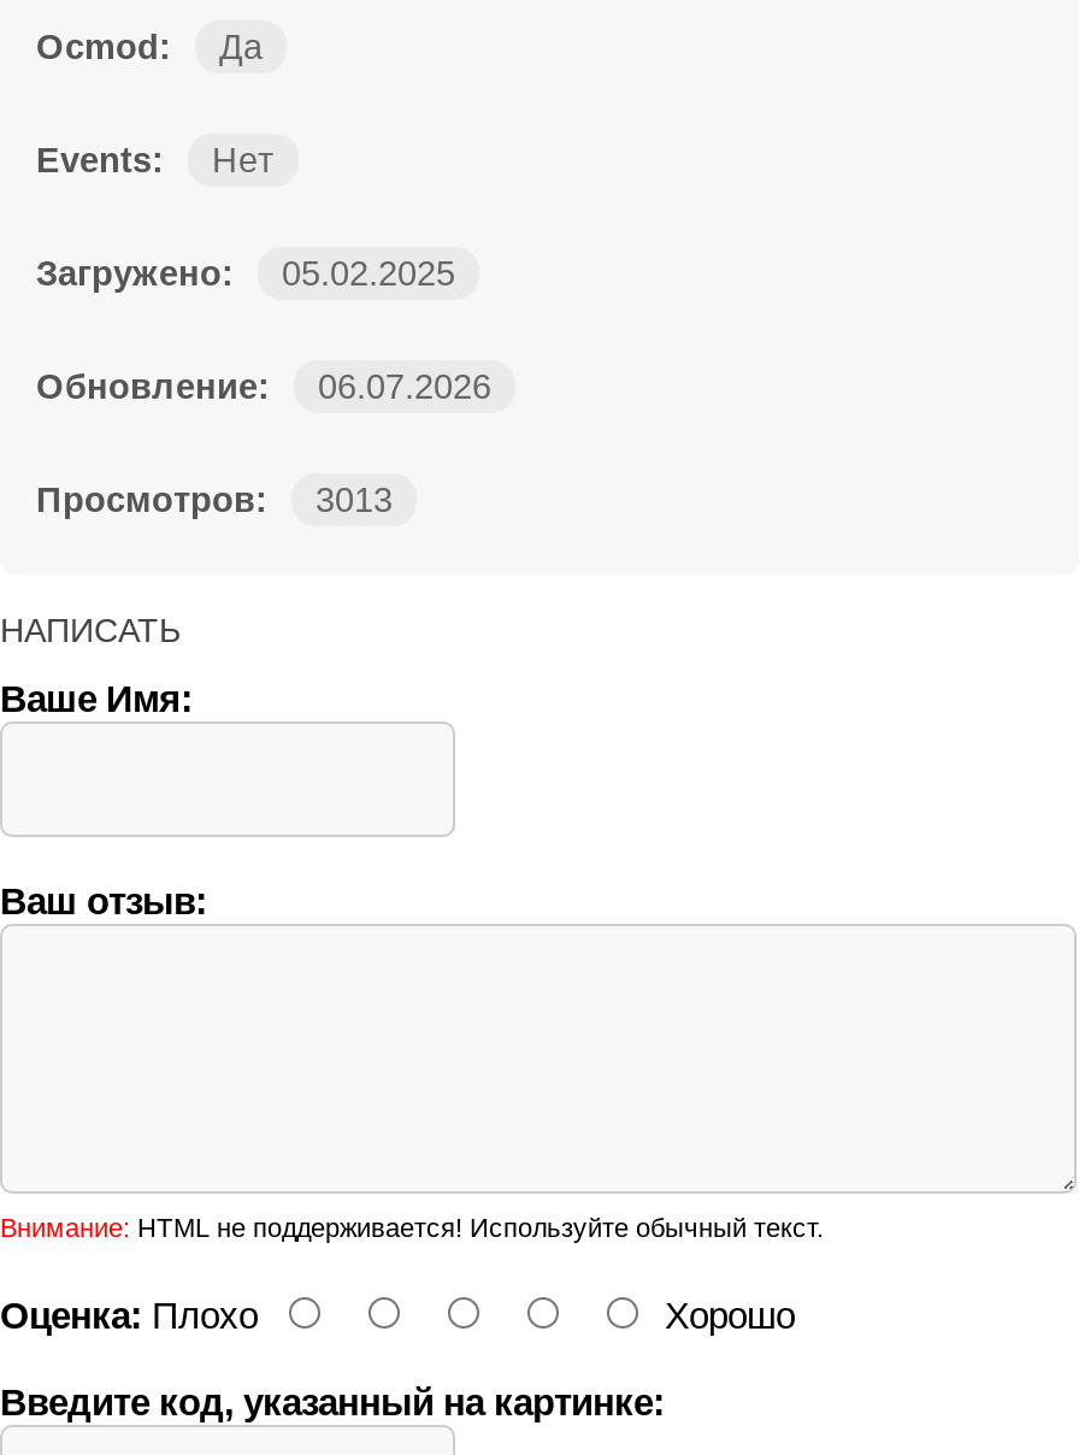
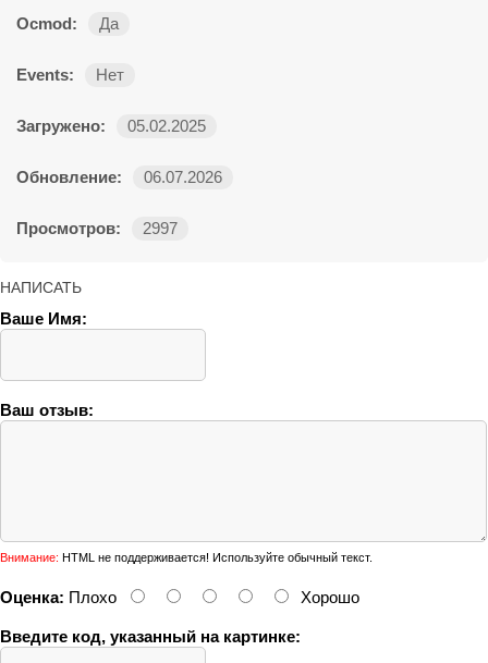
- Просмотров: 3013
+ Просмотров: 2997
